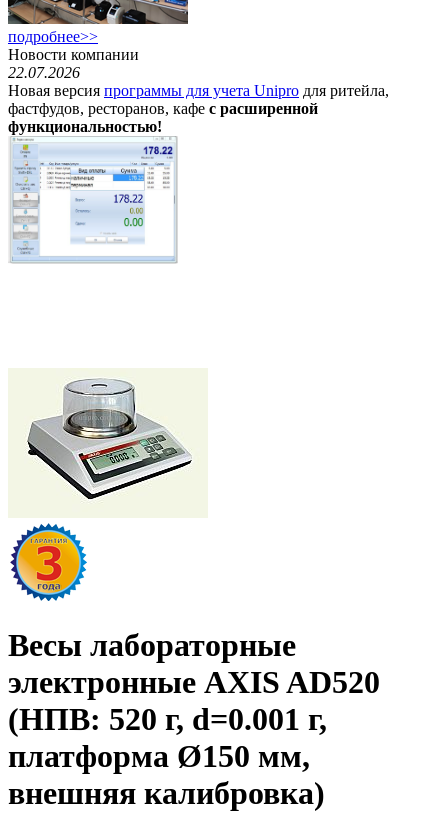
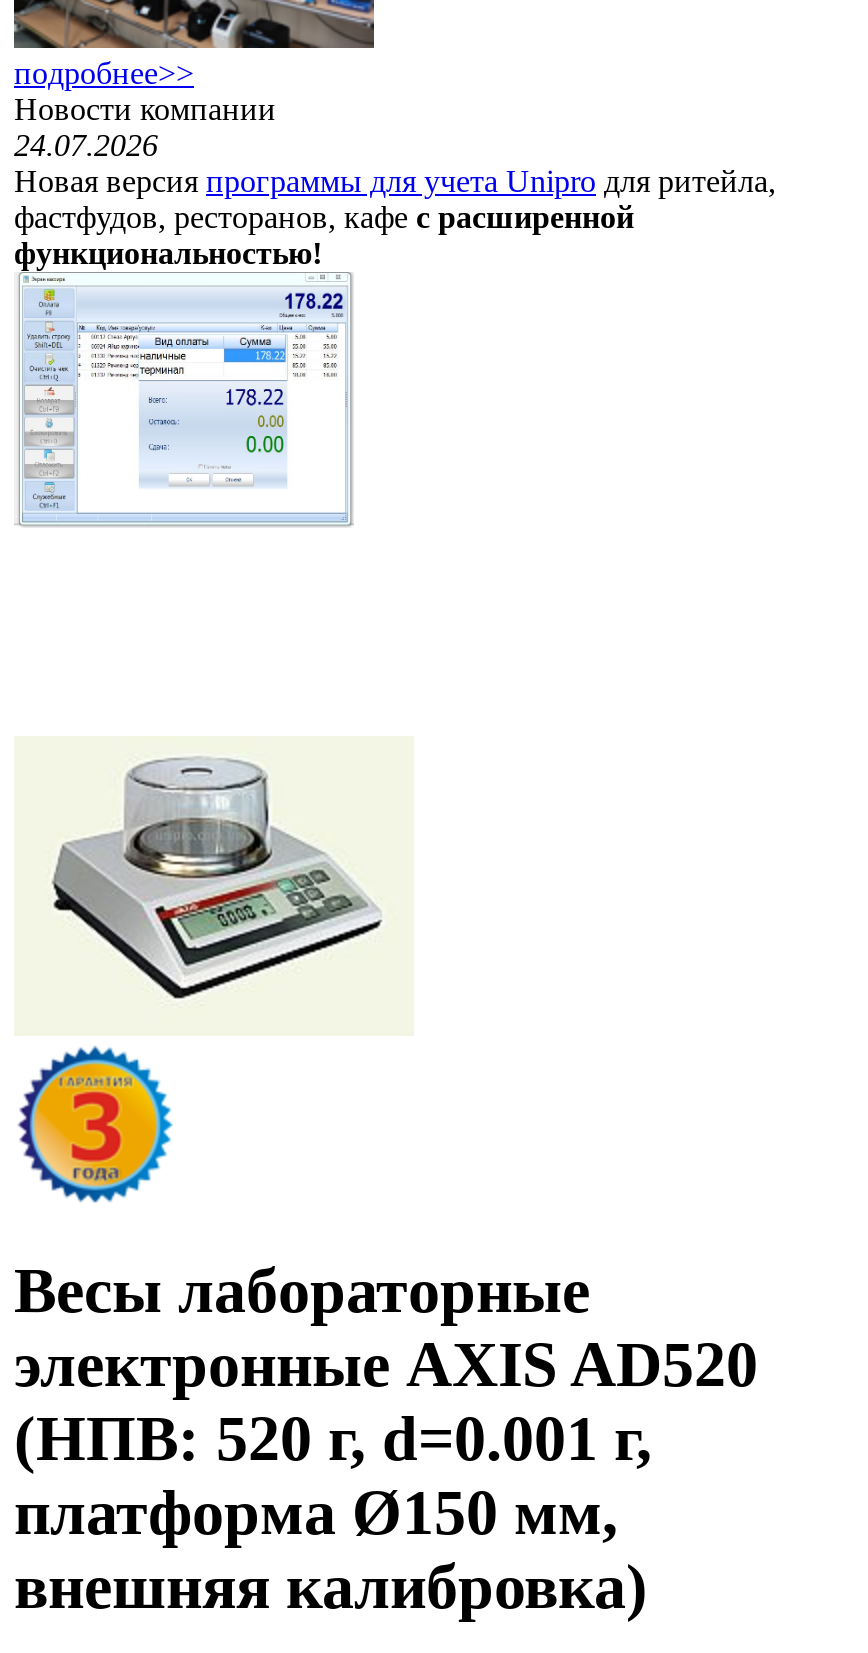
- 22.07.2026
+ 24.07.2026
